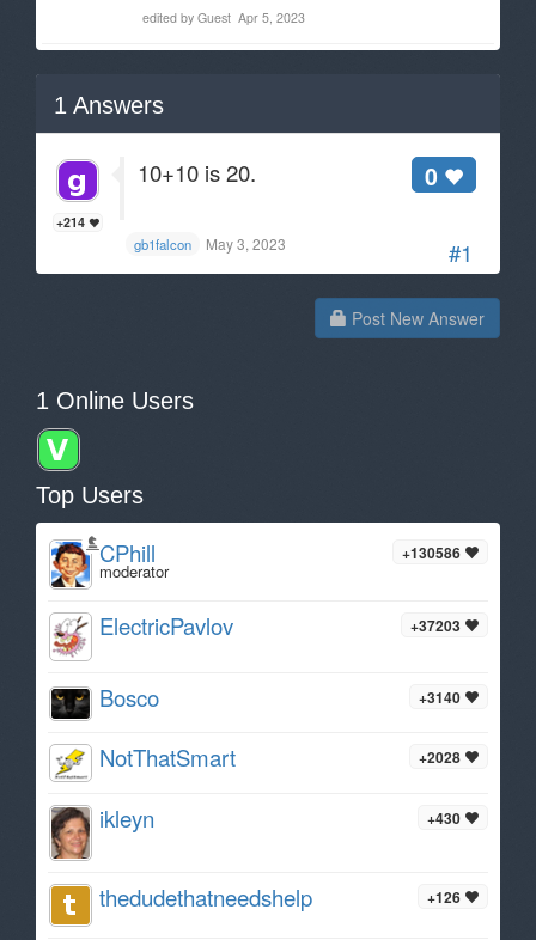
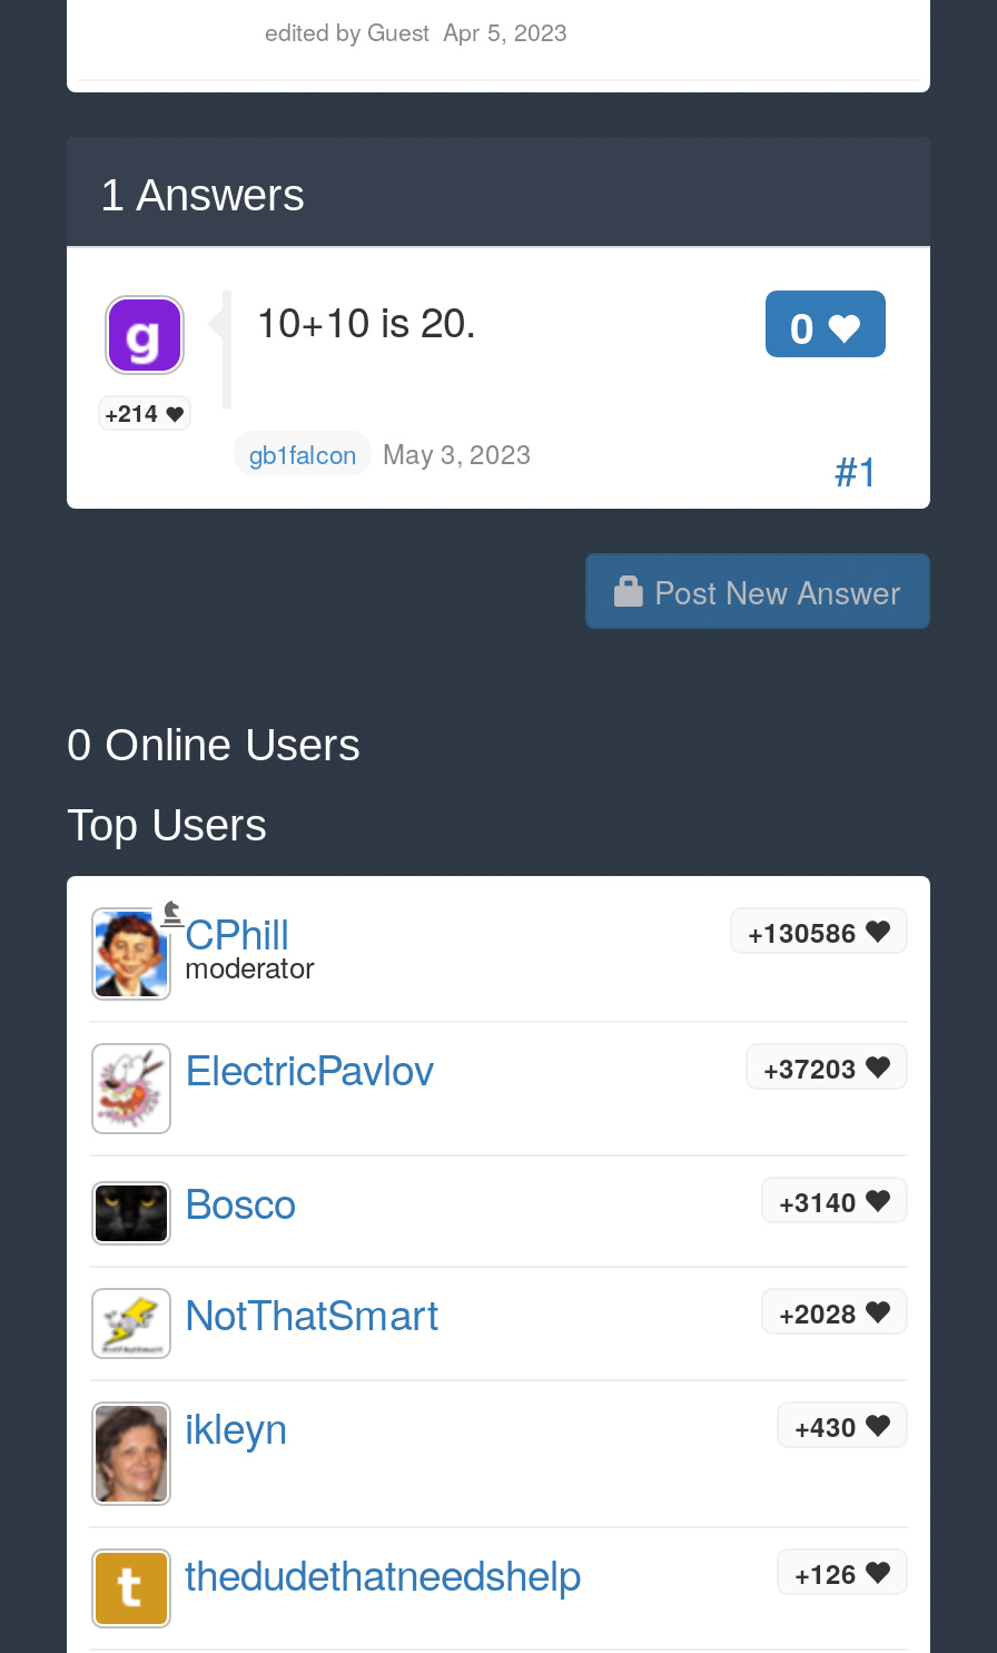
- 1 Online Users
+ 0 Online Users
